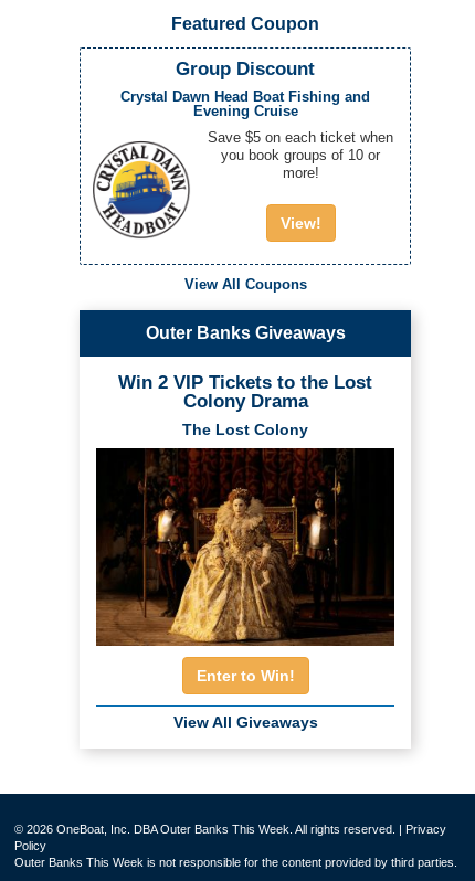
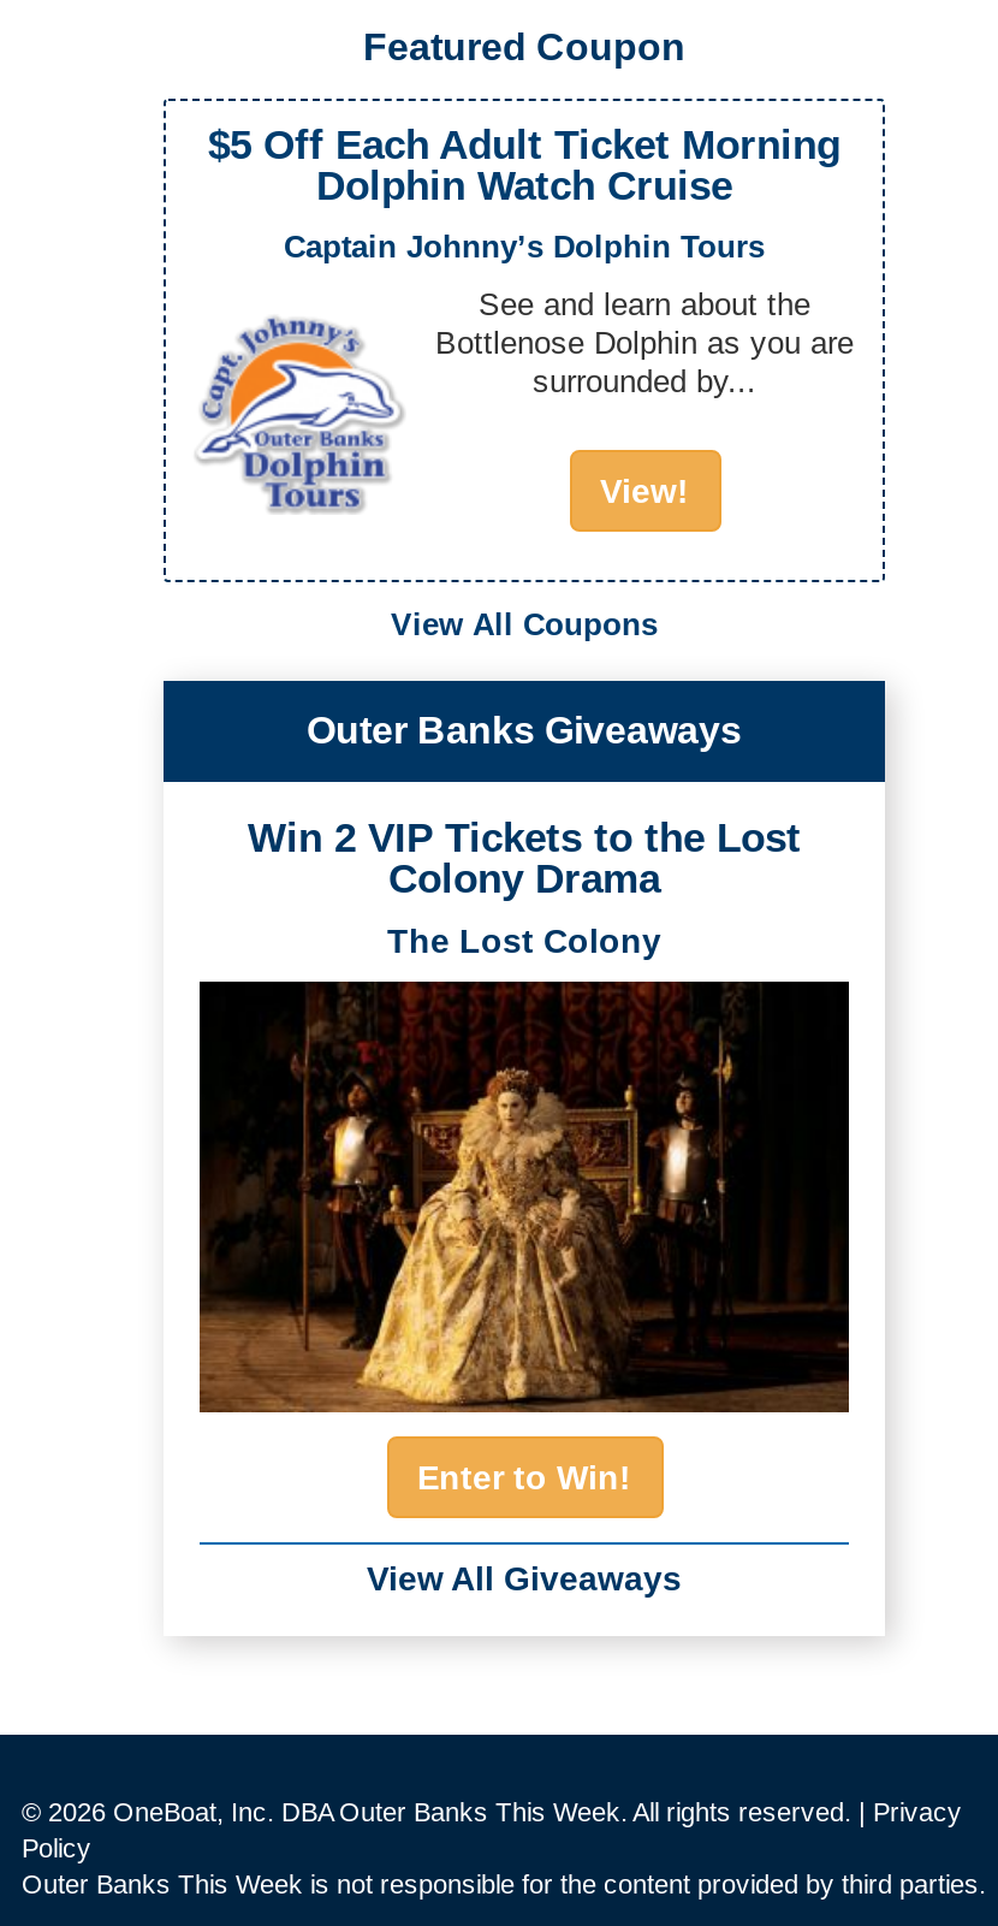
- Group Discount
- Crystal Dawn Head Boat Fishing and
- Evening Cruise
+ $5 Off Each Adult Ticket Morning
+ Dolphin Watch Cruise
+ Captain Johnny’s Dolphin Tours

- [image]
- Save $5 on each ticket when
- you book groups of 10 or
- more!
+ [image]
+ See and learn about the
+ Bottlenose Dolphin as you are
+ surrounded by...
